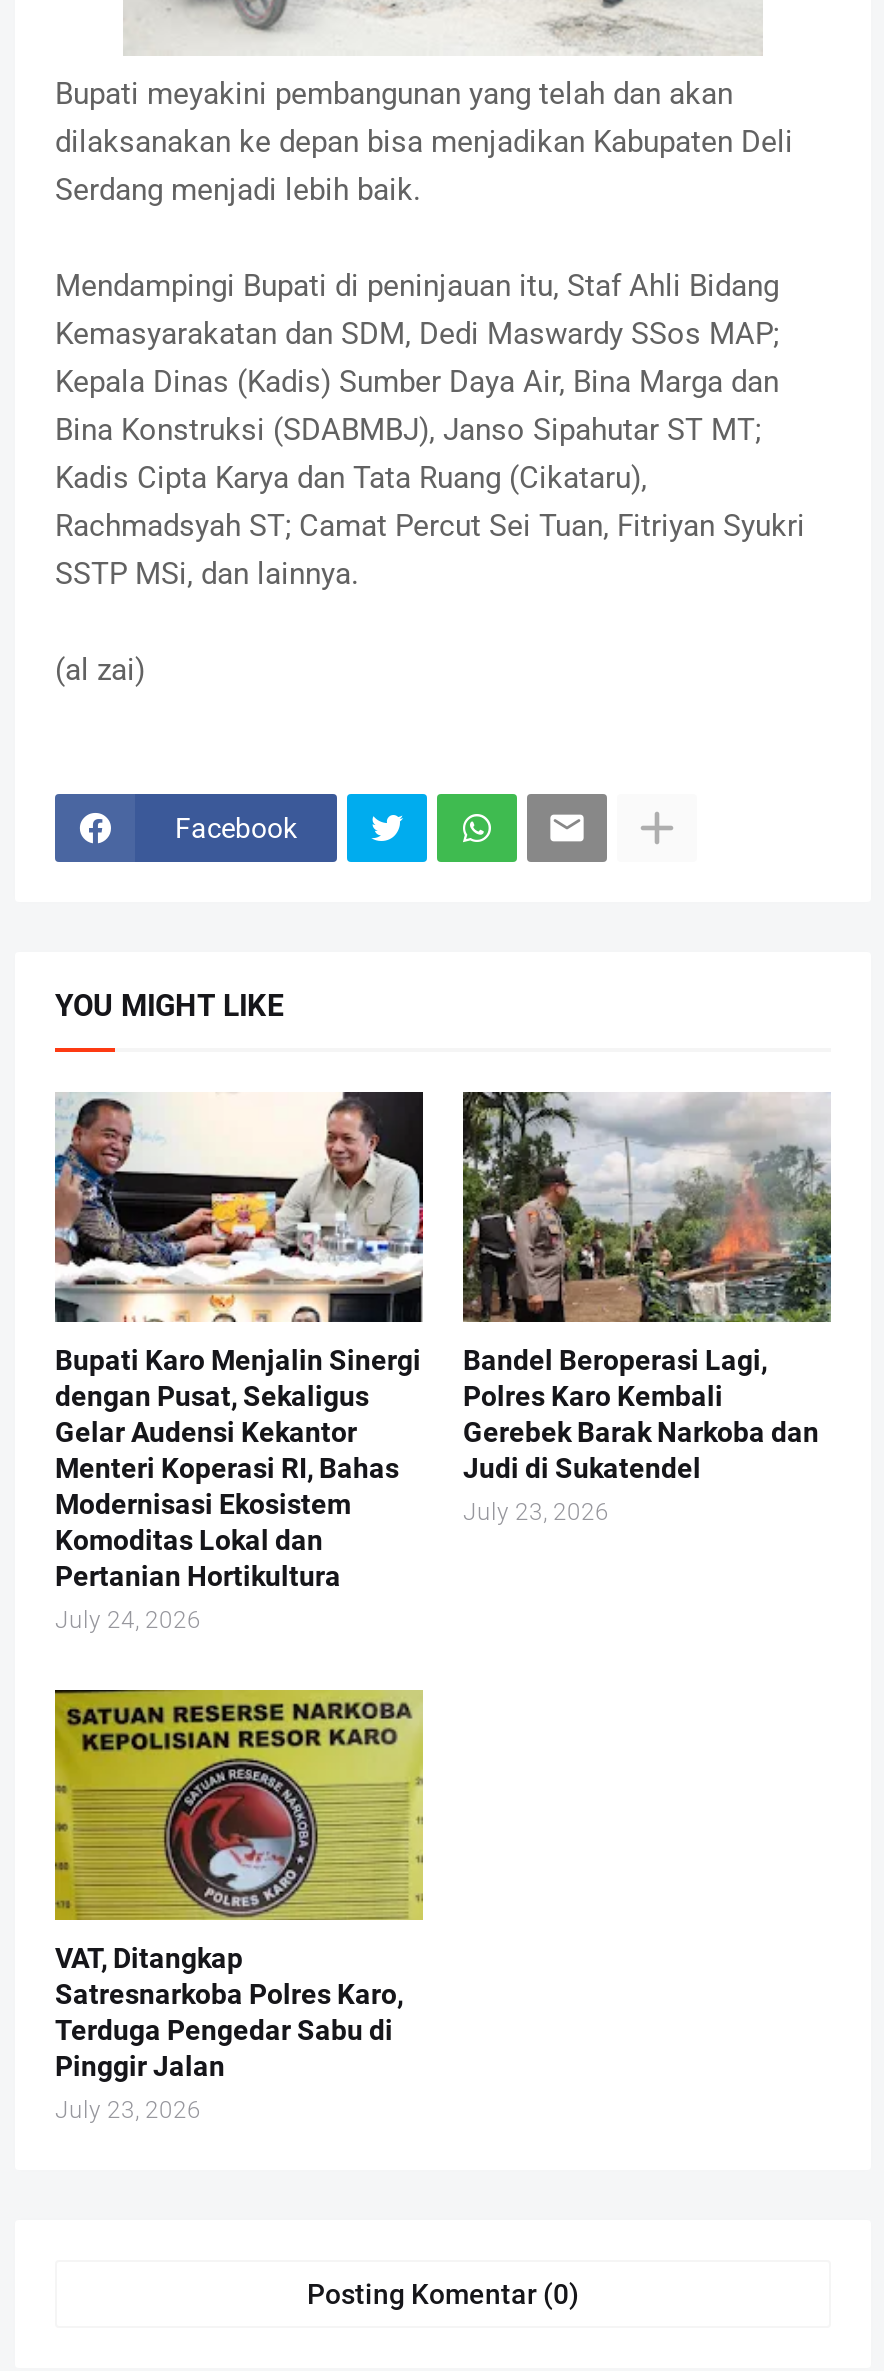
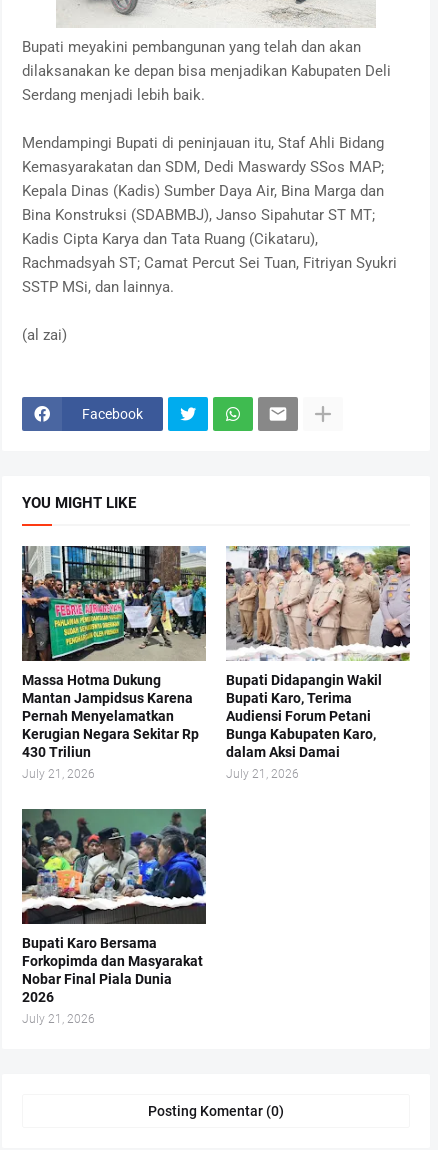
- [image]
+ [image]

- [image]
- Bandel Beroperasi Lagi,
- Polres Karo Kembali
- Gerebek Barak Narkoba dan
- Judi di Sukatendel
- July 23, 2026
+ [image]
+ Bupati Didapangin Wakil
+ Bupati Karo, Terima
+ Audiensi Forum Petani
+ Bunga Kabupaten Karo,
+ dalam Aksi Damai
+ July 21, 2026

- Bupati Karo Menjalin Sinergi
- dengan Pusat, Sekaligus
- Gelar Audensi Kekantor
- Menteri Koperasi RI, Bahas
- Modernisasi Ekosistem
- Komoditas Lokal dan
- Pertanian Hortikultura
- July 24, 2026
+ Massa Hotma Dukung
+ Mantan Jampidsus Karena
+ Pernah Menyelamatkan
+ Kerugian Negara Sekitar Rp
+ 430 Triliun
+ July 21, 2026

- [image]
- VAT, Ditangkap
- Satresnarkoba Polres Karo,
- Terduga Pengedar Sabu di
- Pinggir Jalan
- July 23, 2026
+ [image]
+ Bupati Karo Bersama
+ Forkopimda dan Masyarakat
+ Nobar Final Piala Dunia
+ 2026
+ July 21, 2026
